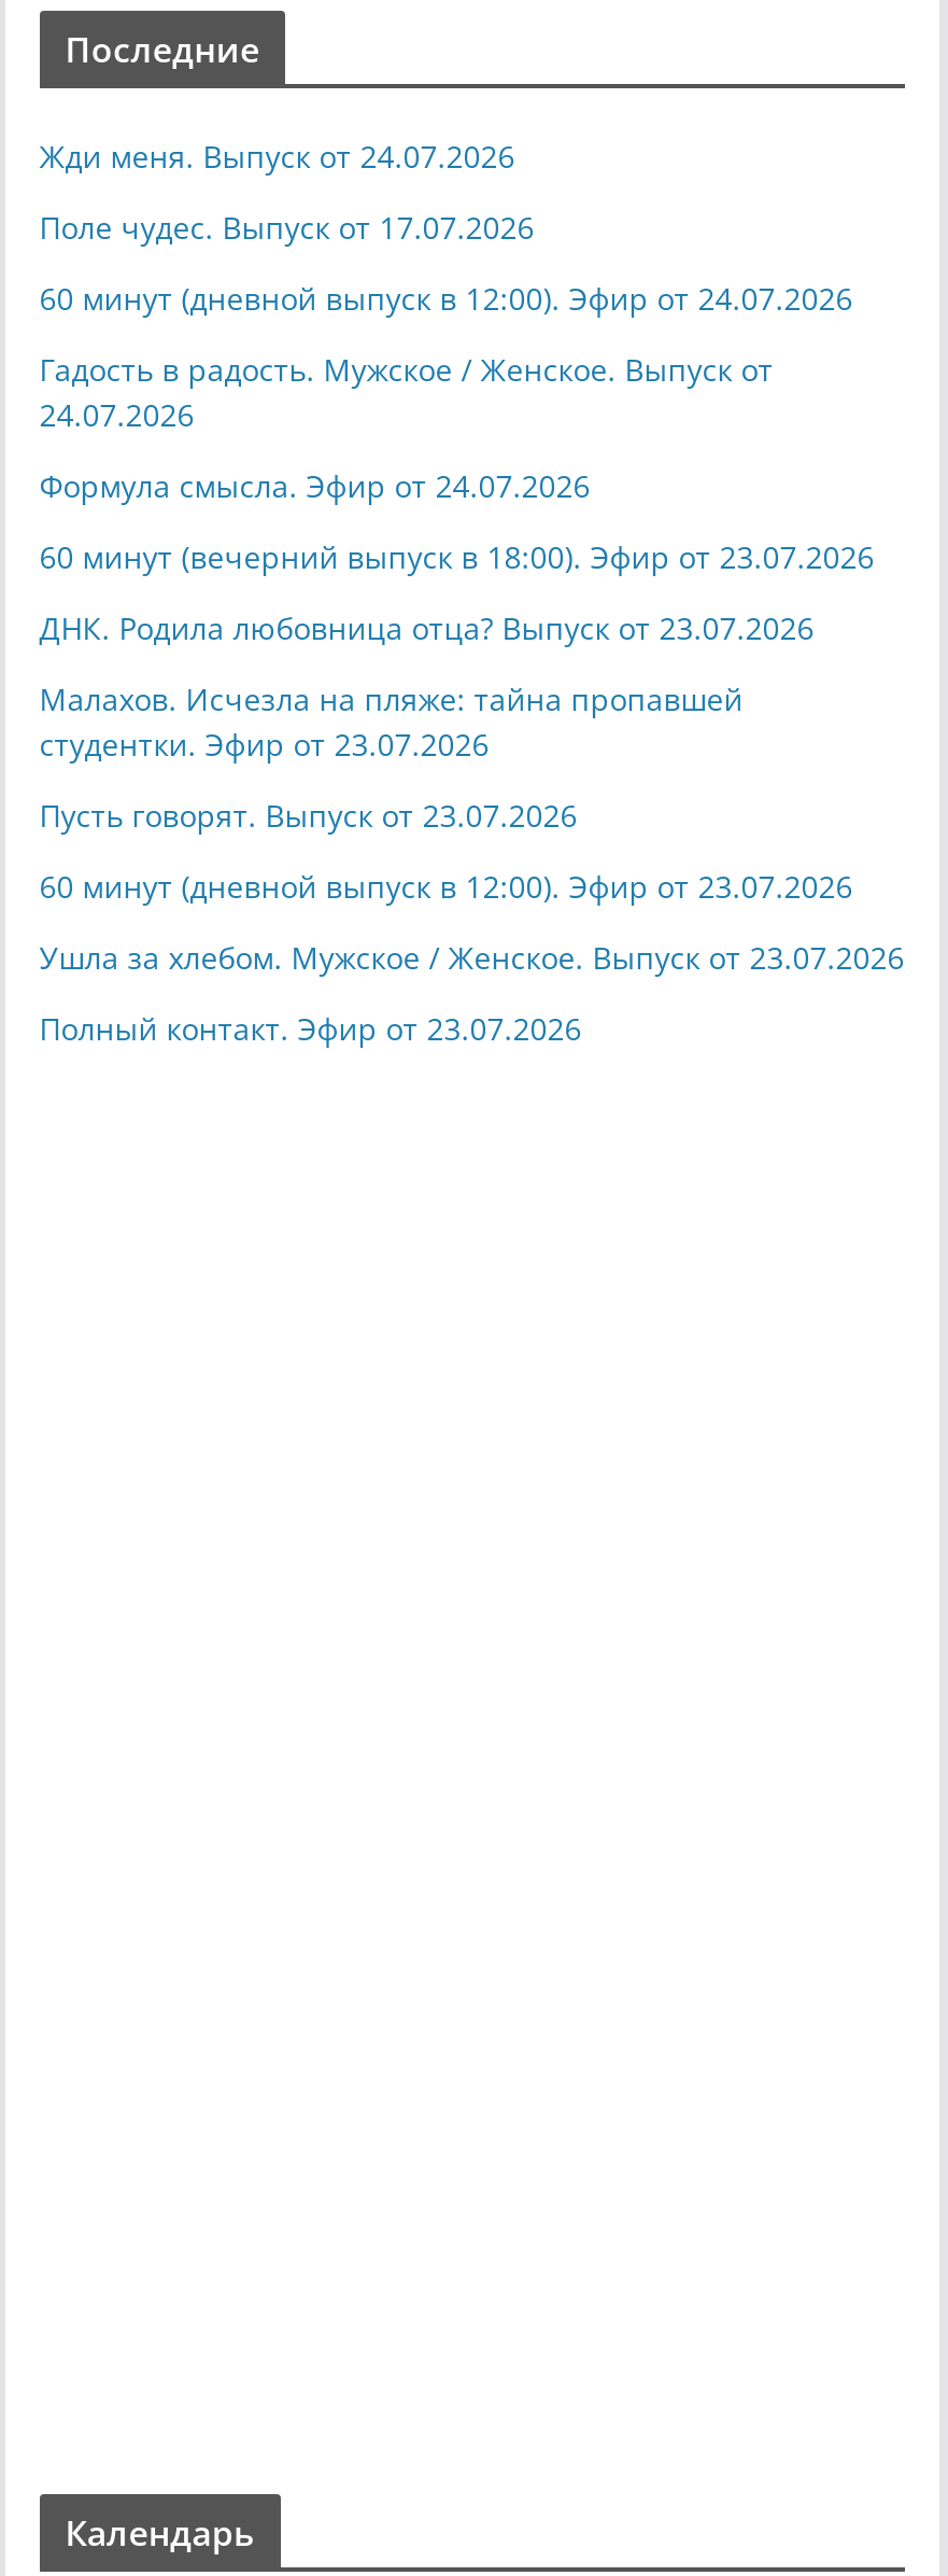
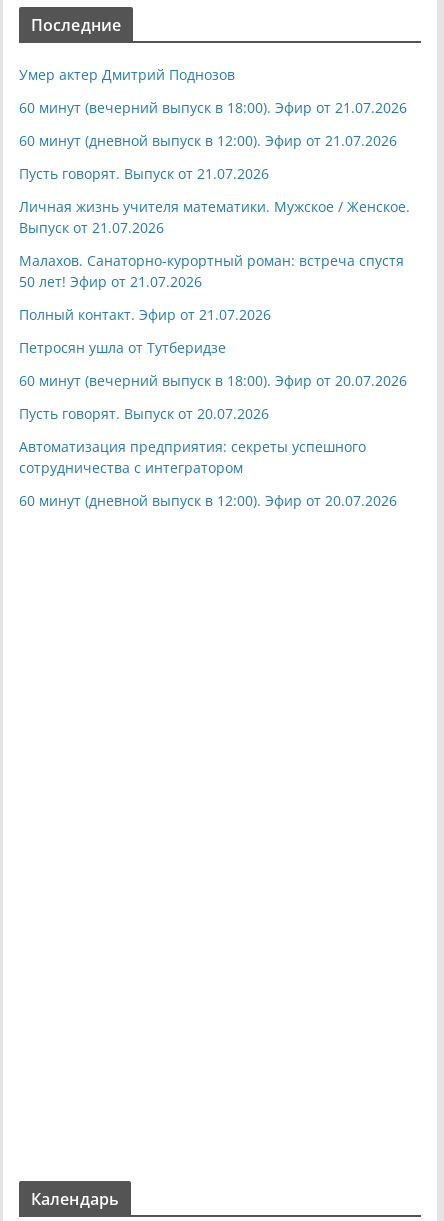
- Жди меня. Выпуск от 24.07.2026
+ Умер актер Дмитрий Поднозов

- Поле чудес. Выпуск от 17.07.2026
+ 60 минут (вечерний выпуск в 18:00). Эфир от 21.07.2026

- 60 минут (дневной выпуск в 12:00). Эфир от 24.07.2026
+ 60 минут (дневной выпуск в 12:00). Эфир от 21.07.2026

- Гадость в радость. Мужское / Женское. Выпуск от
- 24.07.2026
+ Пусть говорят. Выпуск от 21.07.2026

- Формула смысла. Эфир от 24.07.2026
+ Личная жизнь учителя математики. Мужское / Женское.
+ Выпуск от 21.07.2026

- 60 минут (вечерний выпуск в 18:00). Эфир от 23.07.2026
+ Малахов. Санаторно-курортный роман: встреча спустя
+ 50 лет! Эфир от 21.07.2026

- ДНК. Родила любовница отца? Выпуск от 23.07.2026
+ Полный контакт. Эфир от 21.07.2026

- Малахов. Исчезла на пляже: тайна пропавшей
- студентки. Эфир от 23.07.2026
+ Петросян ушла от Тутберидзе

- Пусть говорят. Выпуск от 23.07.2026
+ 60 минут (вечерний выпуск в 18:00). Эфир от 20.07.2026

- 60 минут (дневной выпуск в 12:00). Эфир от 23.07.2026
+ Пусть говорят. Выпуск от 20.07.2026

- Ушла за хлебом. Мужское / Женское. Выпуск от 23.07.2026
+ Автоматизация предприятия: секреты успешного
+ сотрудничества с интегратором

- Полный контакт. Эфир от 23.07.2026
+ 60 минут (дневной выпуск в 12:00). Эфир от 20.07.2026
